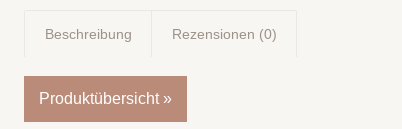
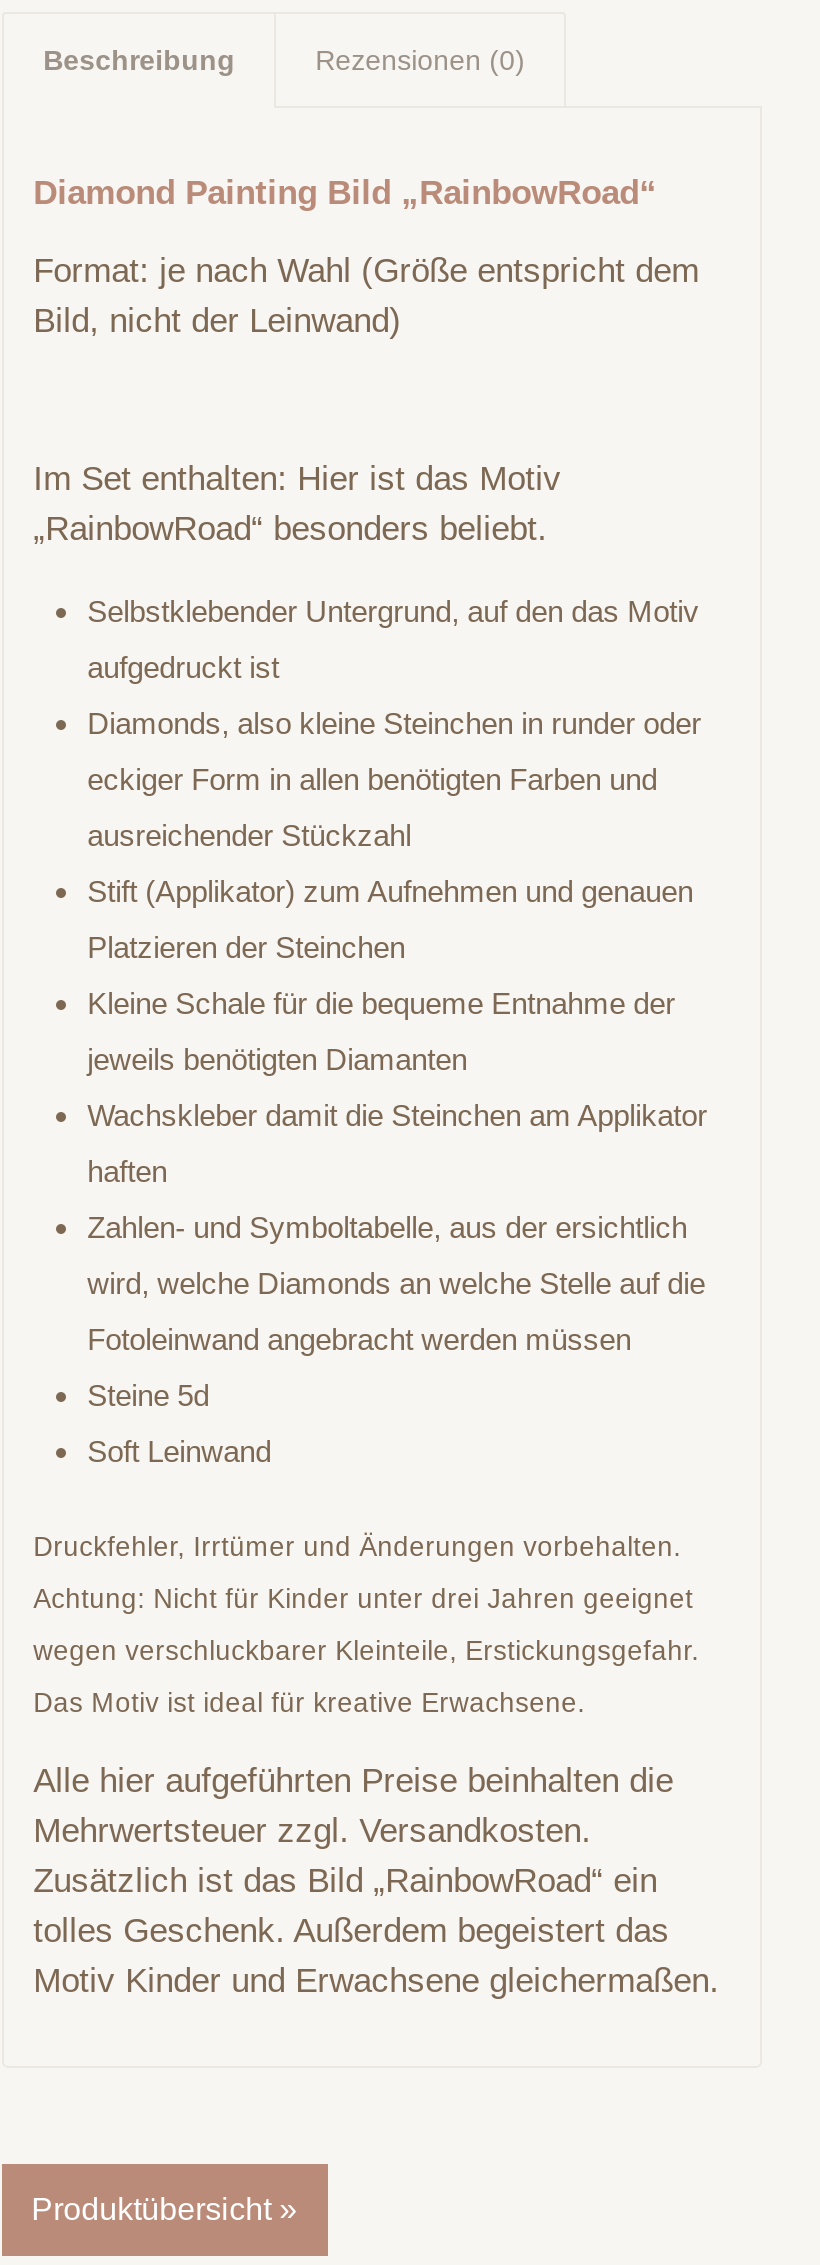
+ Diamond Painting Bild „RainbowRoad“
+ Format: je nach Wahl (Größe entspricht dem
+ Bild, nicht der Leinwand)

+ Im Set enthalten: Hier ist das Motiv
+ „RainbowRoad“ besonders beliebt.
+ Selbstklebender Untergrund, auf den das Motiv
+ aufgedruckt ist
+ Diamonds, also kleine Steinchen in runder oder
+ eckiger Form in allen benötigten Farben und
+ ausreichender Stückzahl
+ Stift (Applikator) zum Aufnehmen und genauen
+ Platzieren der Steinchen
+ Kleine Schale für die bequeme Entnahme der
+ jeweils benötigten Diamanten
+ Wachskleber damit die Steinchen am Applikator
+ haften
+ Zahlen- und Symboltabelle, aus der ersichtlich
+ wird, welche Diamonds an welche Stelle auf die
+ Fotoleinwand angebracht werden müssen
+ Steine 5d
+ Soft Leinwand
+ Druckfehler, Irrtümer und Änderungen vorbehalten.
+ Achtung: Nicht für Kinder unter drei Jahren geeignet
+ wegen verschluckbarer Kleinteile, Erstickungsgefahr.
+ Das Motiv ist ideal für kreative Erwachsene.
+ Alle hier aufgeführten Preise beinhalten die
+ Mehrwertsteuer zzgl. Versandkosten.
+ Zusätzlich ist das Bild „RainbowRoad“ ein
+ tolles Geschenk. Außerdem begeistert das
+ Motiv Kinder und Erwachsene gleichermaßen.
